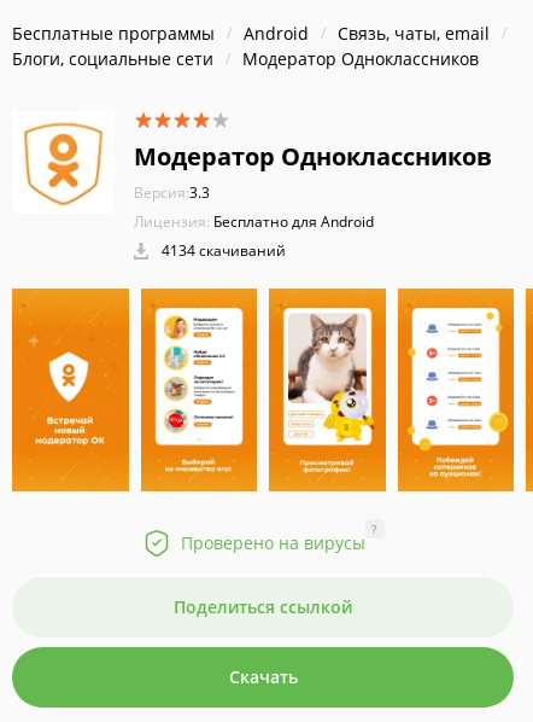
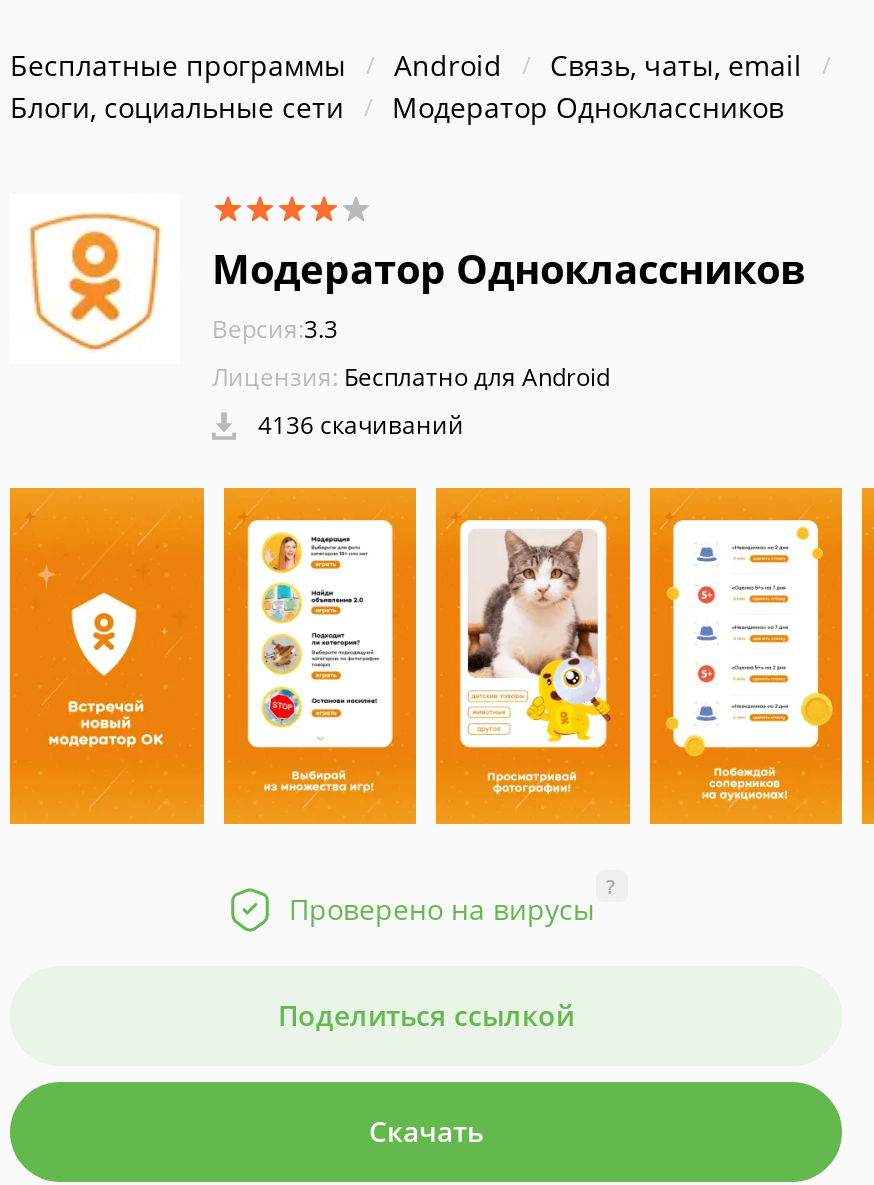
- 4134 скачиваний
+ 4136 скачиваний
